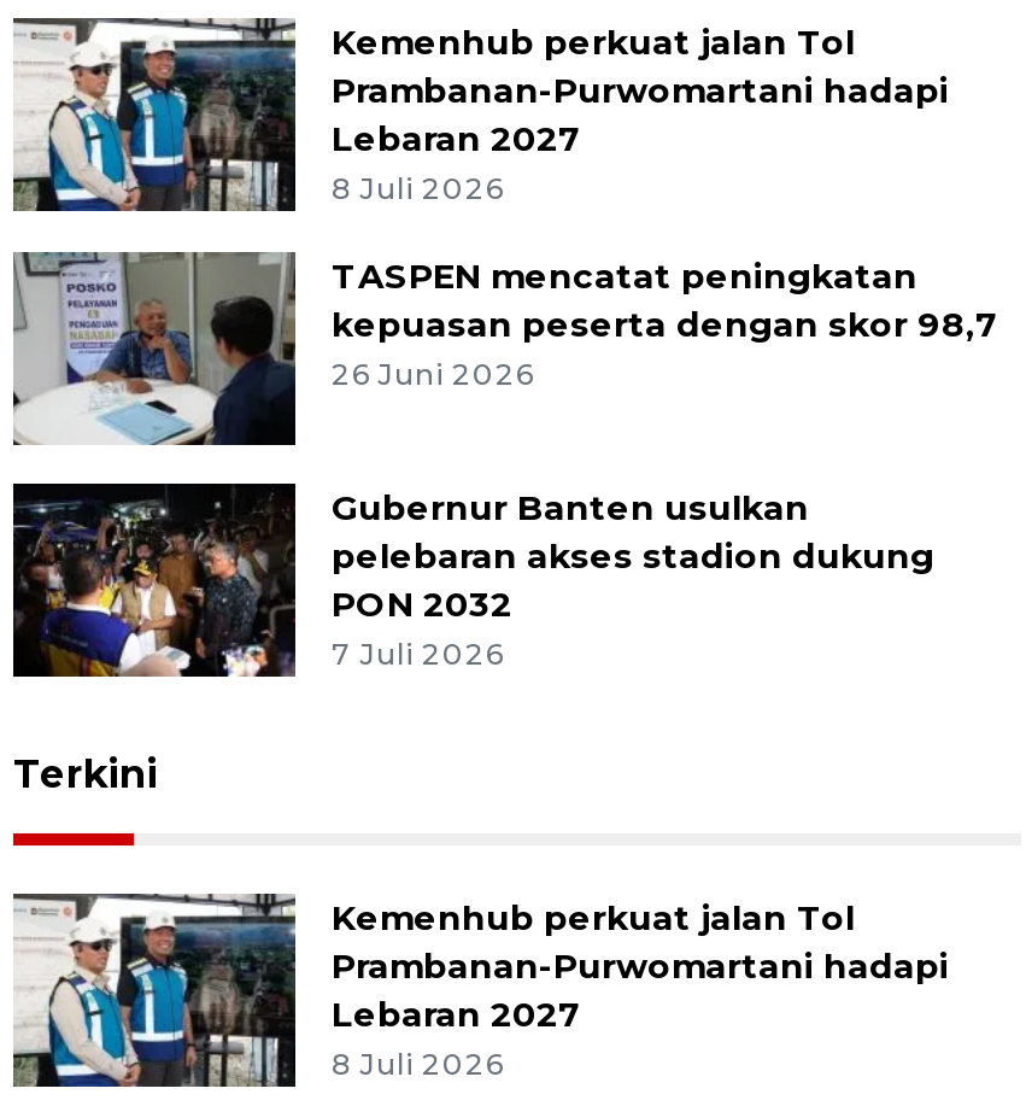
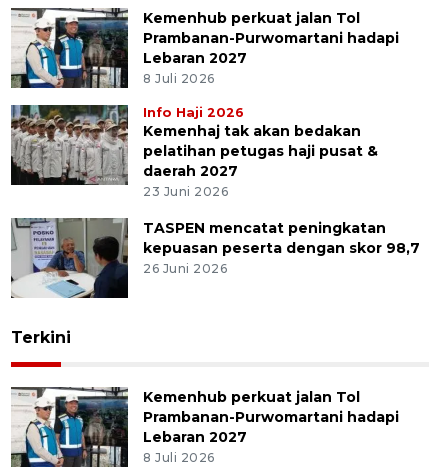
+ [image]
+ Info Haji 2026
+ Kemenhaj tak akan bedakan
+ pelatihan petugas haji pusat &
+ daerah 2027
+ 23 Juni 2026

moved down: [image] | TASPEN mencatat peningkatan | kepuasan peserta dengan skor 98,7 | 26 Juni 2026

- [image]
- Gubernur Banten usulkan
- pelebaran akses stadion dukung
- PON 2032
- 7 Juli 2026
